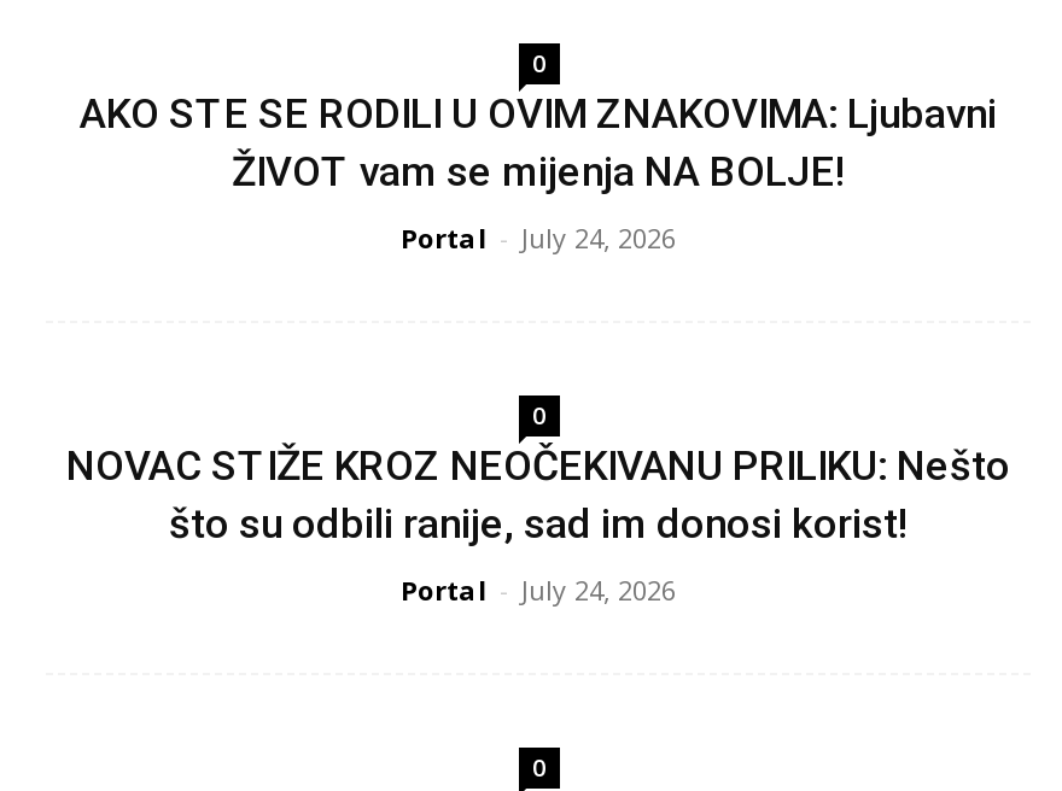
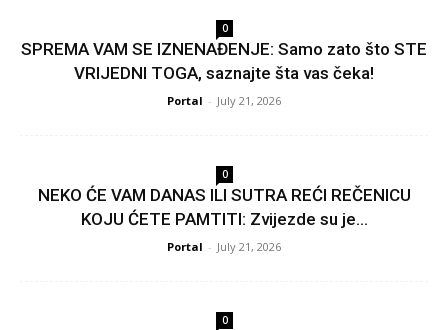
- AKO STE SE RODILI U OVIM ZNAKOVIMA: Ljubavni
- ŽIVOT vam se mijenja NA BOLJE!
+ SPREMA VAM SE IZNENAĐENJE: Samo zato što STE
+ VRIJEDNI TOGA, saznajte šta vas čeka!

- Portal - July 24, 2026
+ Portal - July 21, 2026

- NOVAC STIŽE KROZ NEOČEKIVANU PRILIKU: Nešto
- što su odbili ranije, sad im donosi korist!
+ NEKO ĆE VAM DANAS ILI SUTRA REĆI REČENICU
+ KOJU ĆETE PAMTITI: Zvijezde su je...

- Portal - July 24, 2026
+ Portal - July 21, 2026
